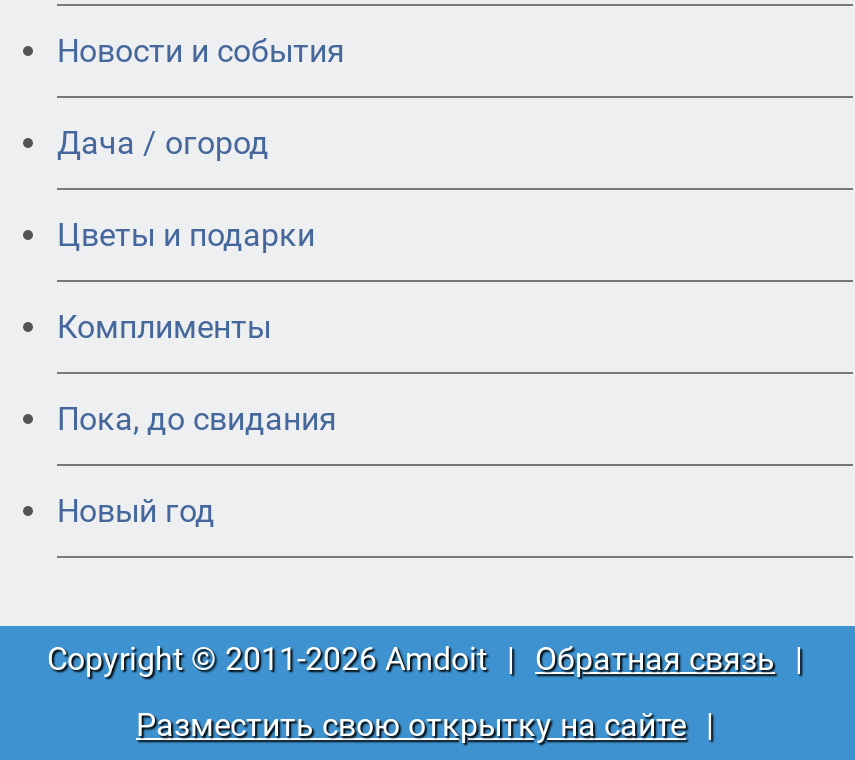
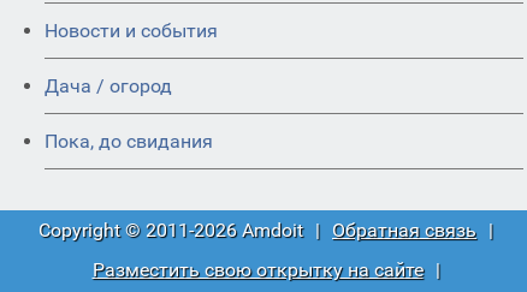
- Цветы и подарки
- Комплименты

- Новый год
